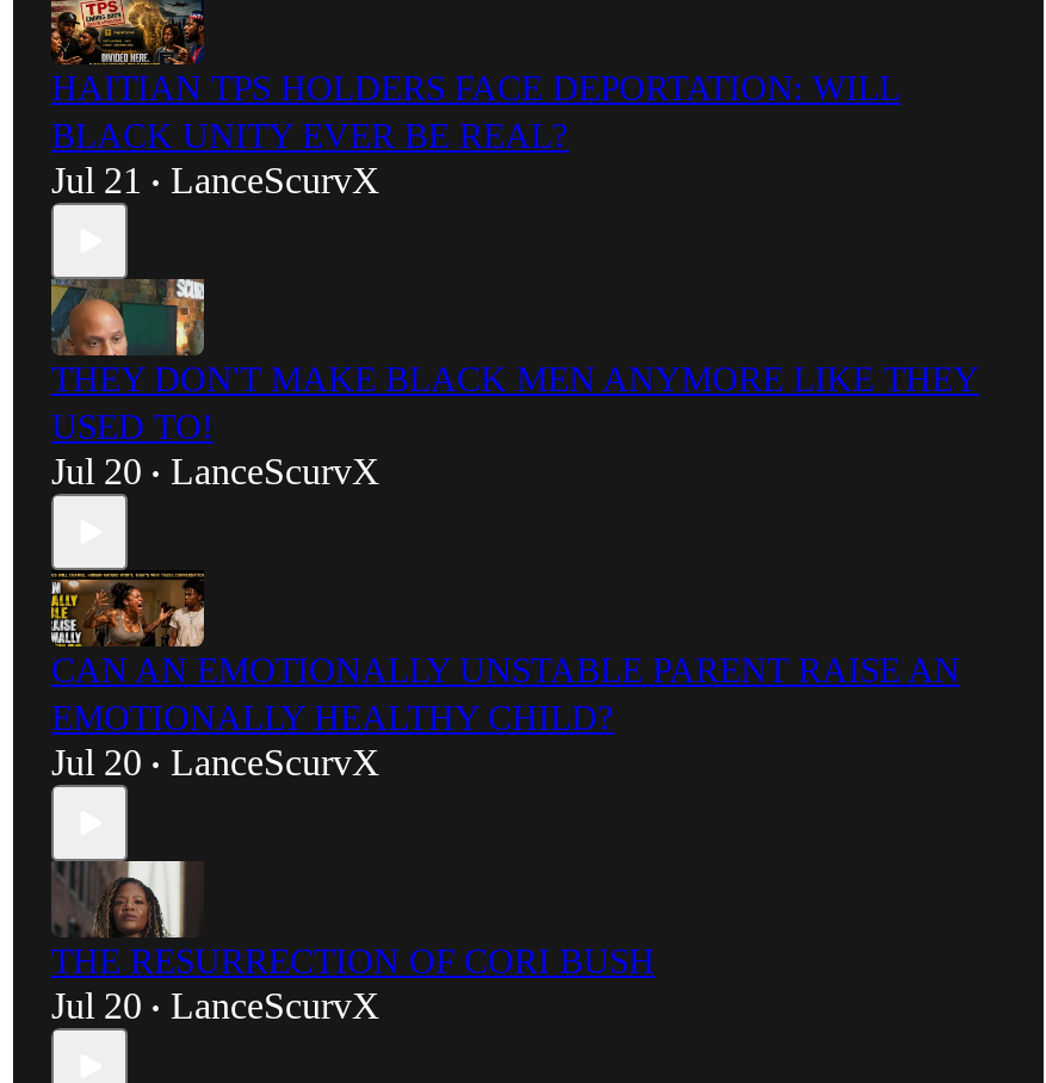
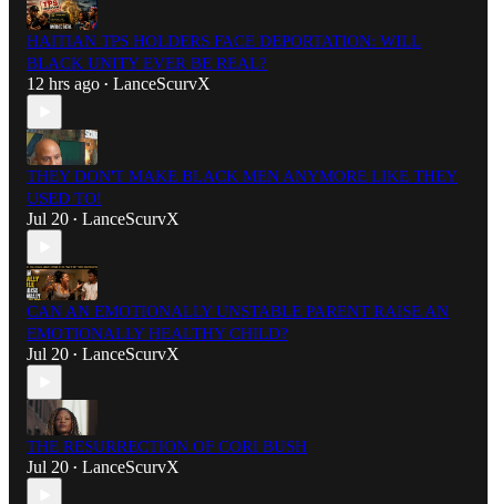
- Jul 21 • LanceScurvX
+ 12 hrs ago • LanceScurvX
